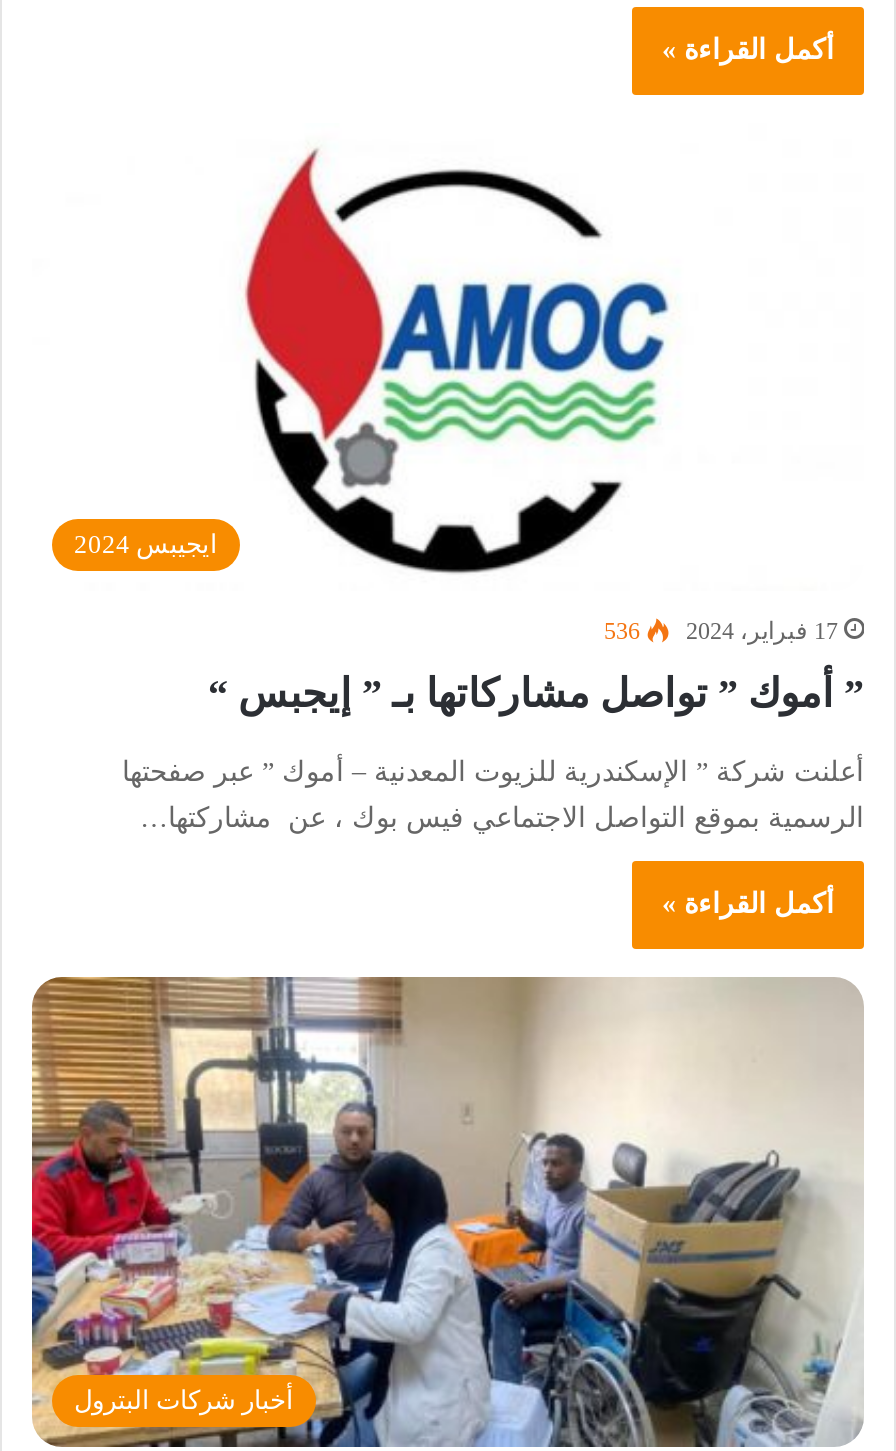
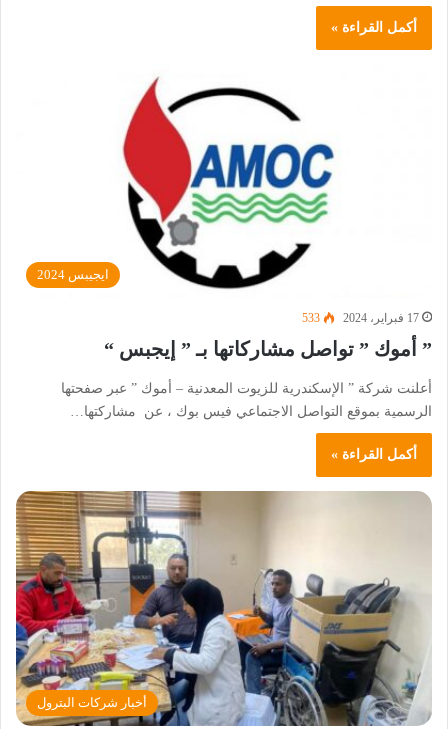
- 536
+ 533
